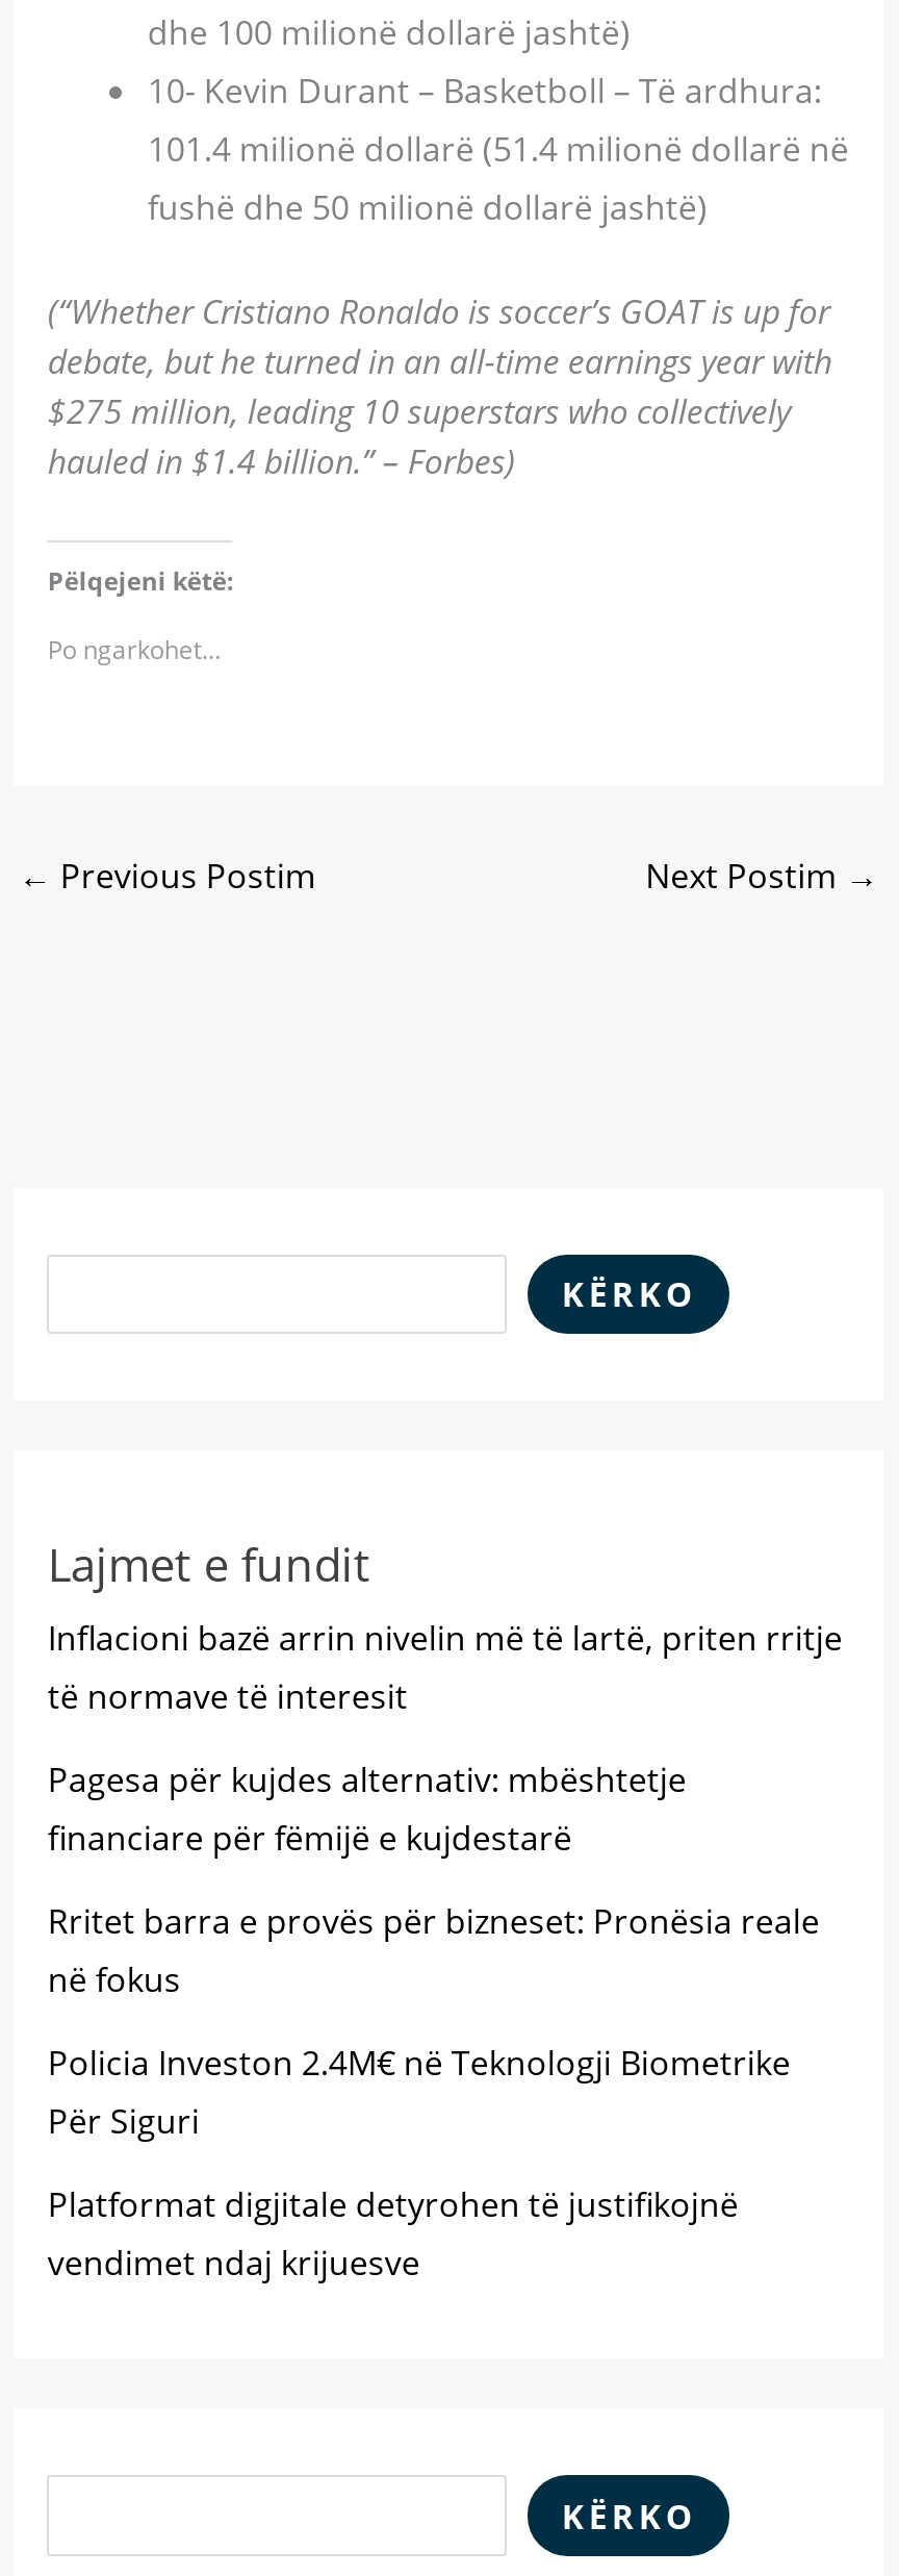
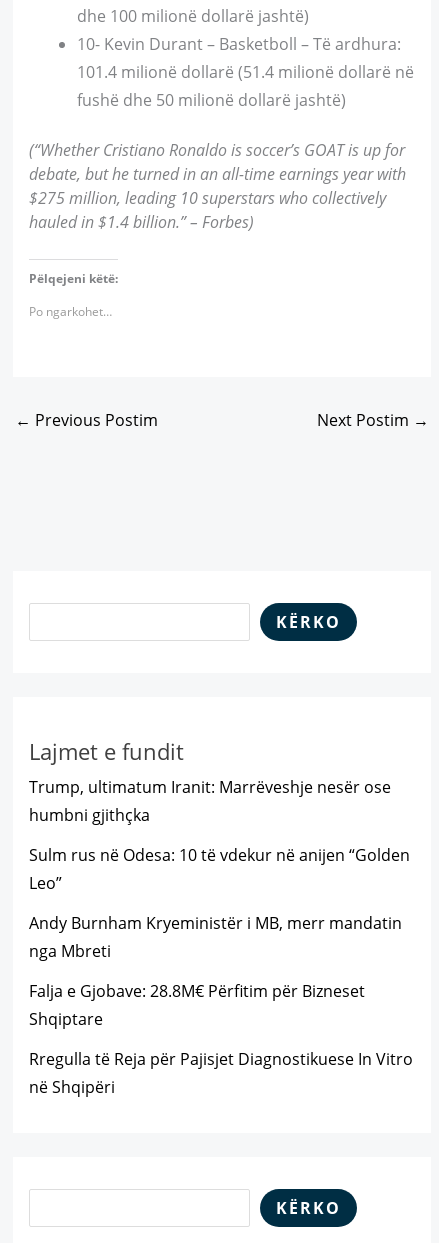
- Inflacioni bazë arrin nivelin më të lartë, priten rritje
- të normave të interesit
+ Trump, ultimatum Iranit: Marrëveshje nesër ose
+ humbni gjithçka

- Pagesa për kujdes alternativ: mbështetje
- financiare për fëmijë e kujdestarë
+ Sulm rus në Odesa: 10 të vdekur në anijen “Golden
+ Leo”

- Rritet barra e provës për bizneset: Pronësia reale
- në fokus
+ Andy Burnham Kryeministër i MB, merr mandatin
+ nga Mbreti

- Policia Investon 2.4M€ në Teknologji Biometrike
- Për Siguri
+ Falja e Gjobave: 28.8M€ Përfitim për Bizneset
+ Shqiptare

- Platformat digjitale detyrohen të justifikojnë
- vendimet ndaj krijuesve
+ Rregulla të Reja për Pajisjet Diagnostikuese In Vitro
+ në Shqipëri
